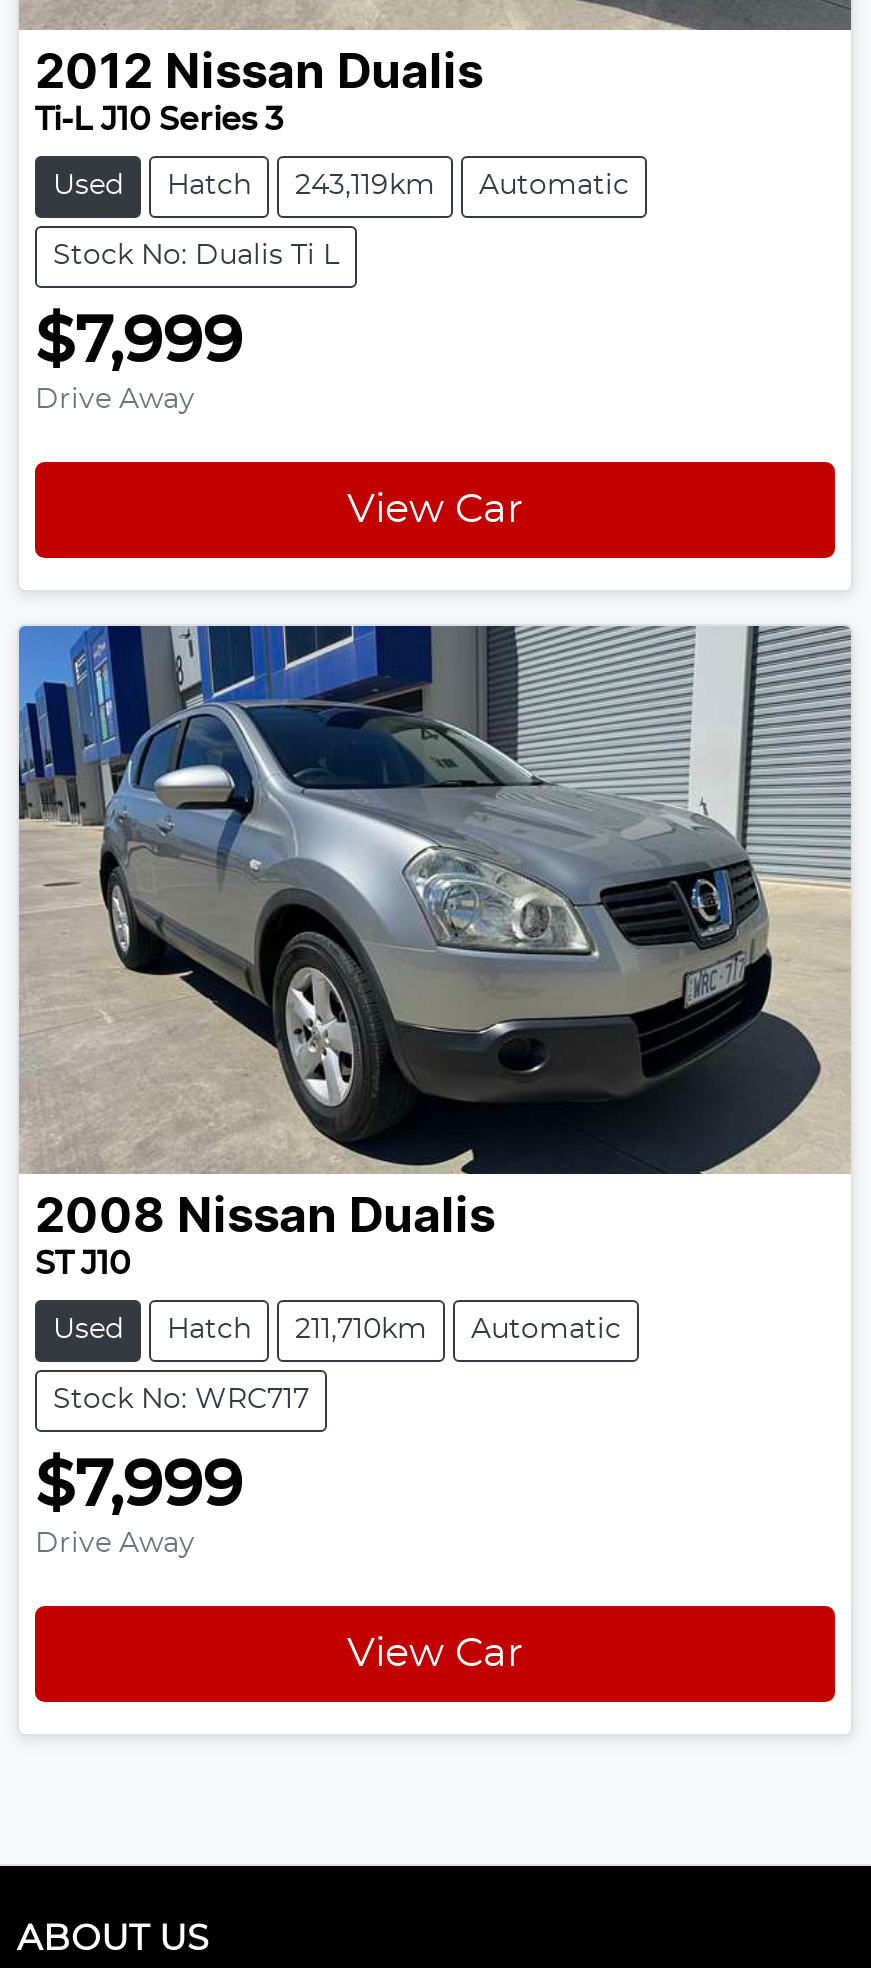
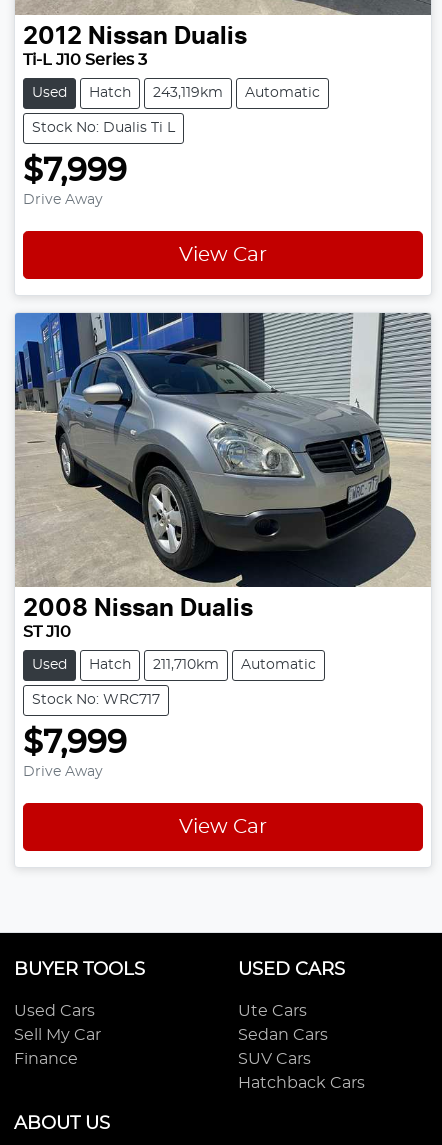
+ BUYER TOOLS
+ Used Cars
+ Sell My Car
+ Finance

+ USED CARS
+ Ute Cars
+ Sedan Cars
+ SUV Cars
+ Hatchback Cars
